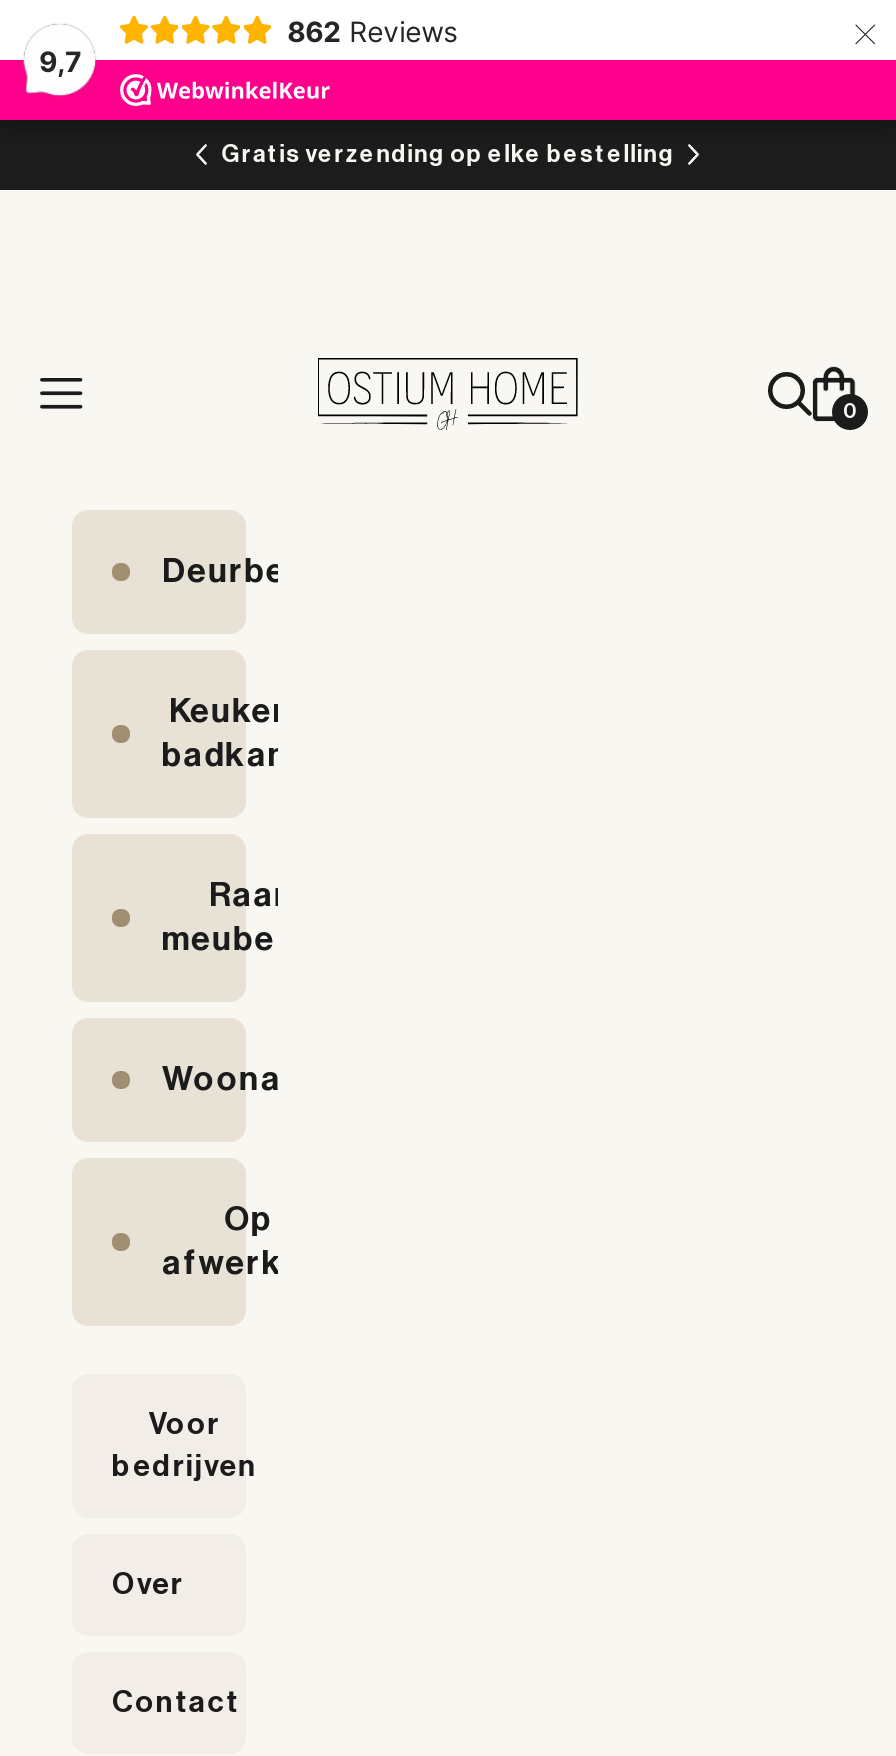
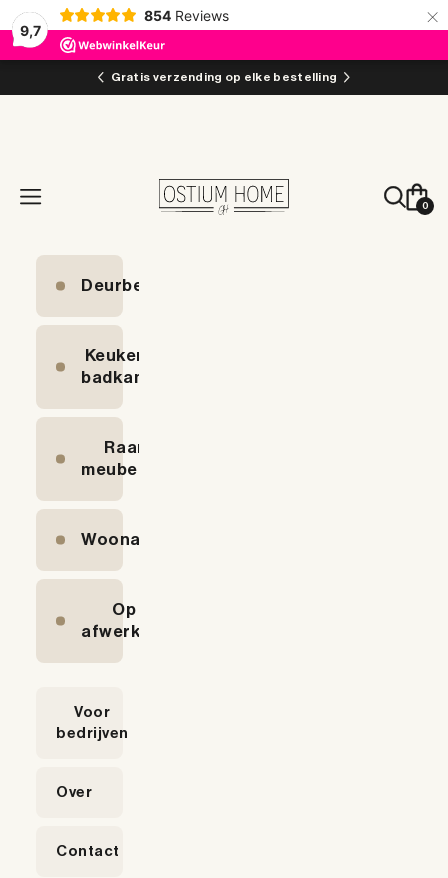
- 862 Reviews
+ 854 Reviews
